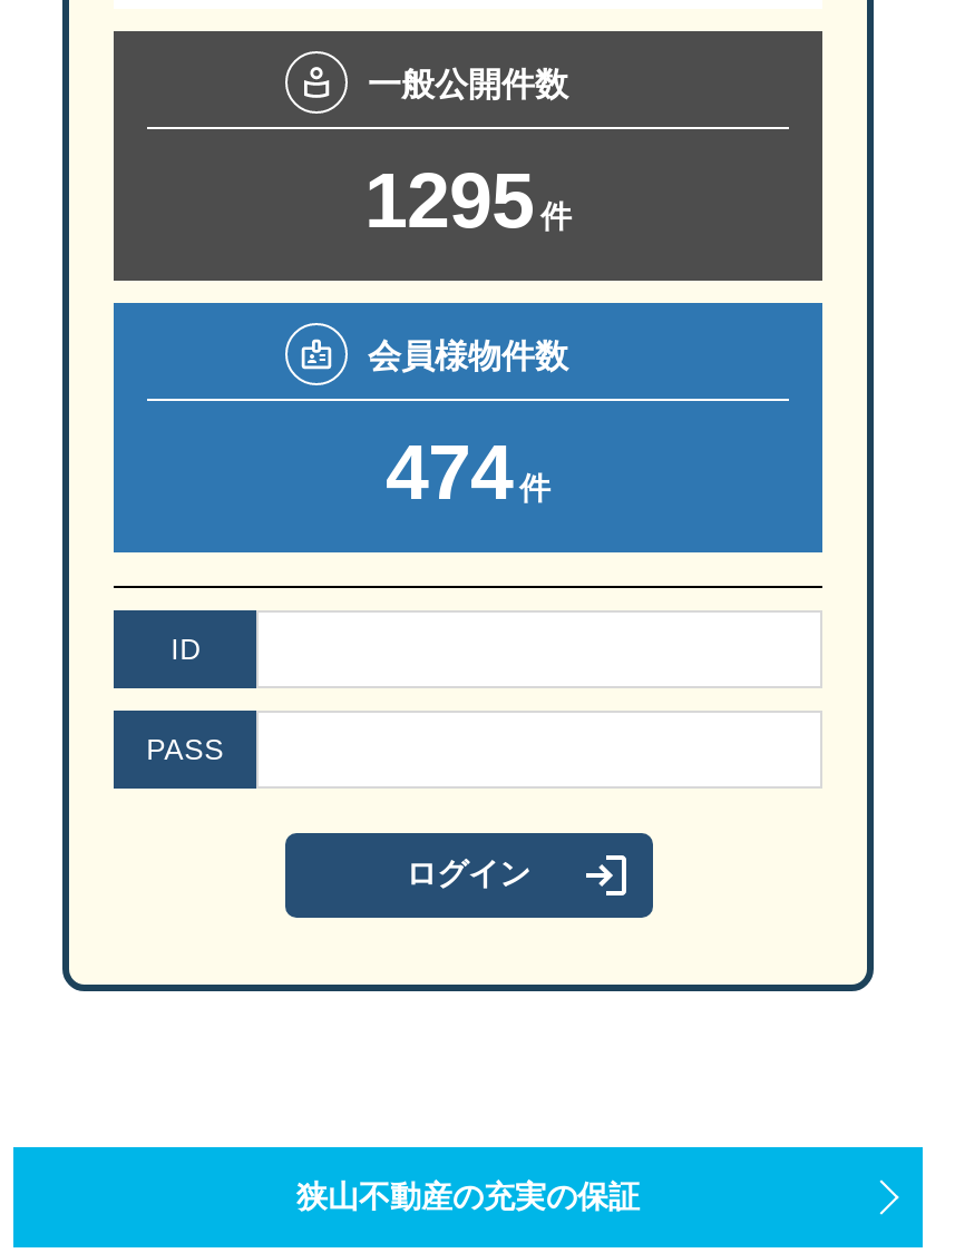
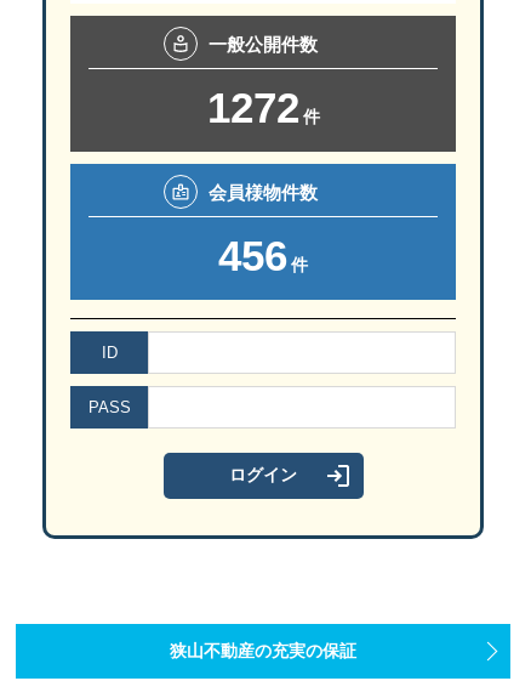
- 1295 件
+ 1272 件

- 474 件
+ 456 件
